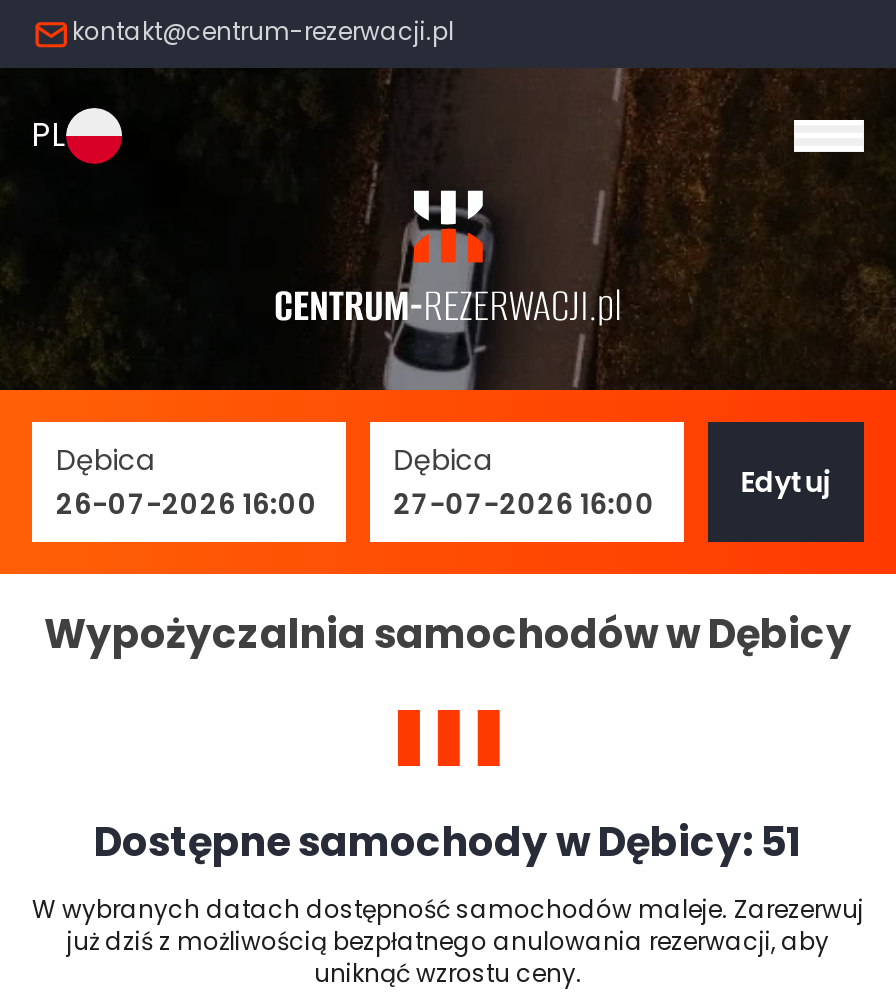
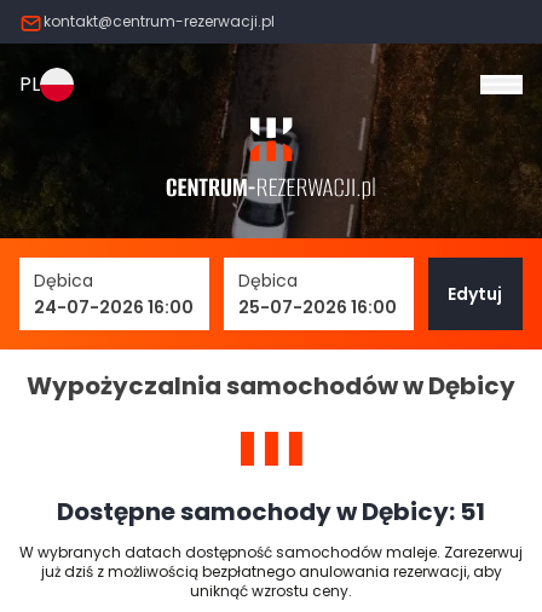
- 26-07-2026 16:00
+ 24-07-2026 16:00

- 27-07-2026 16:00
+ 25-07-2026 16:00
